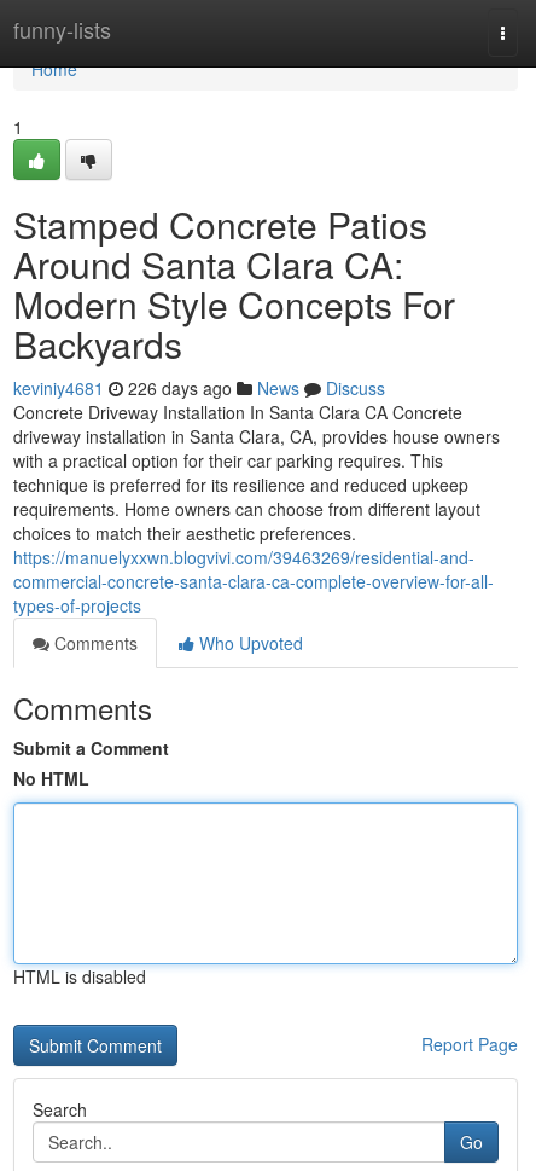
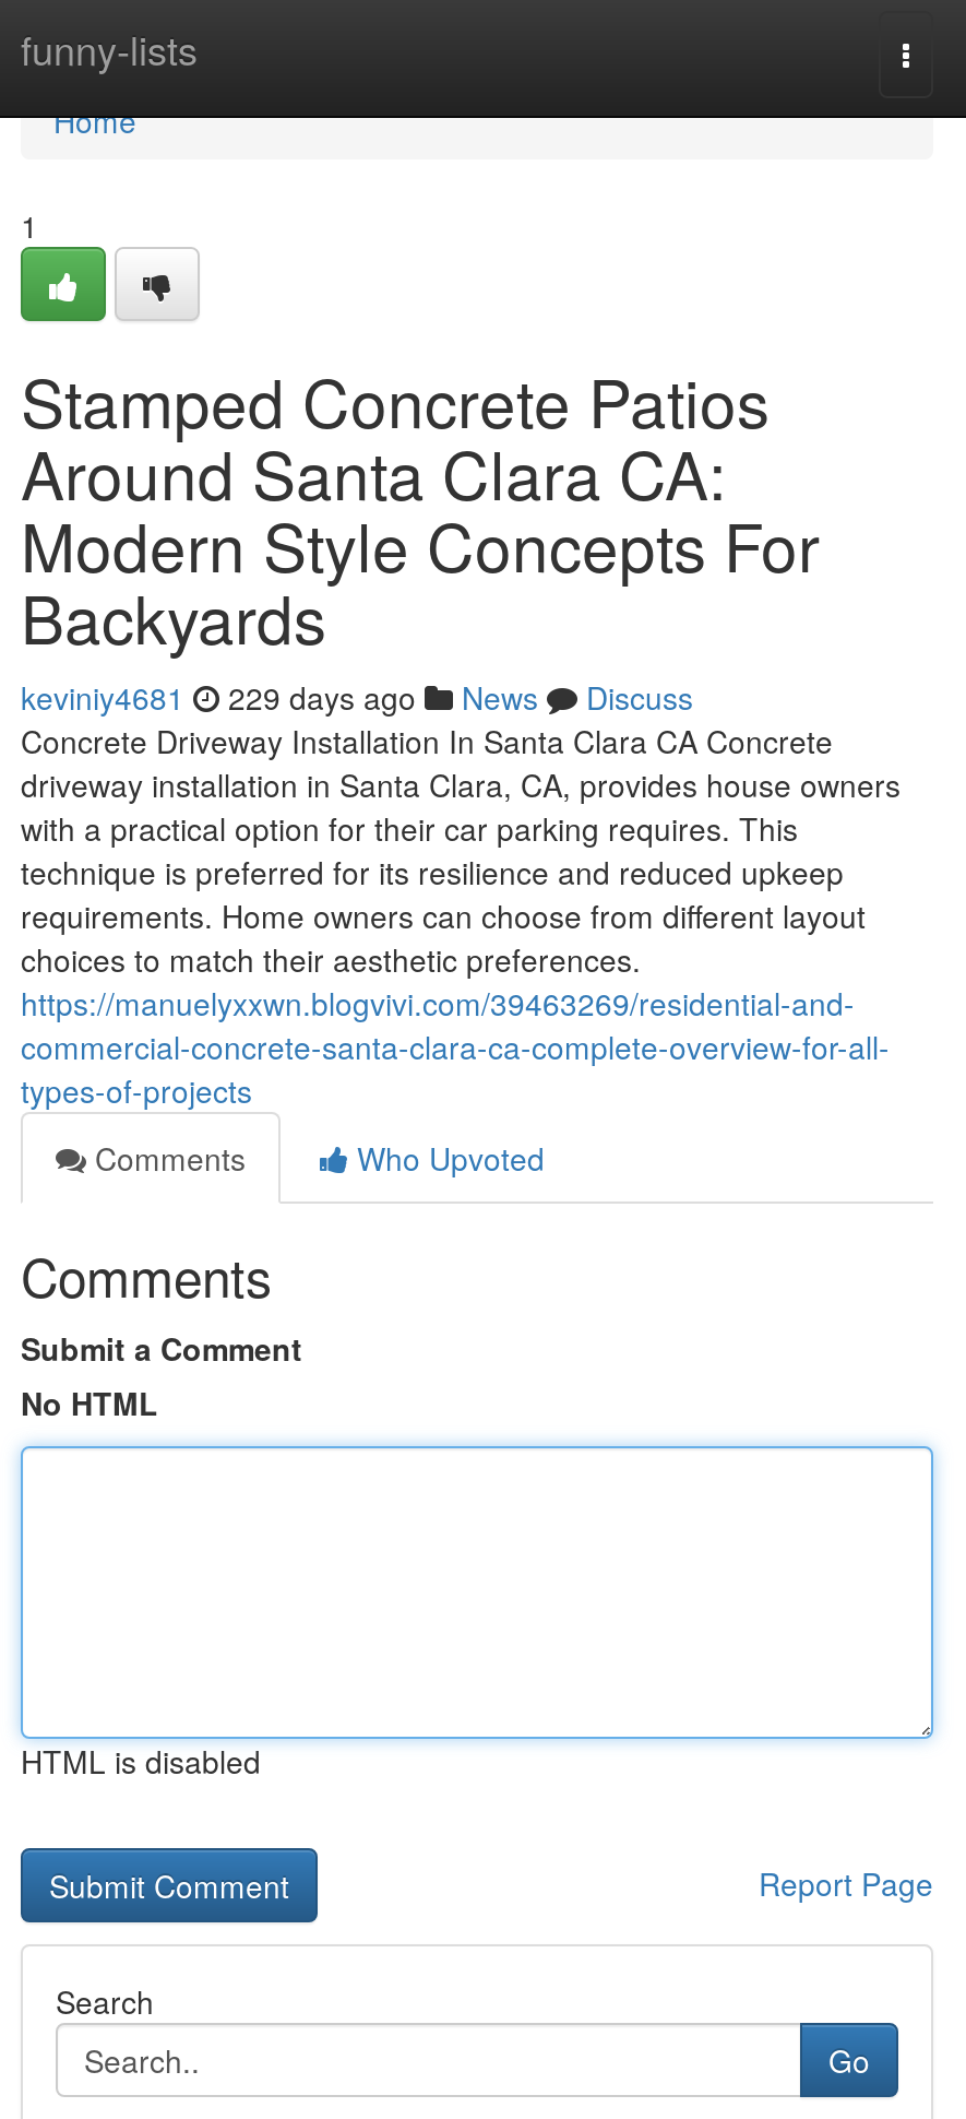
- keviniy4681 226 days ago News Discuss
+ keviniy4681 229 days ago News Discuss
